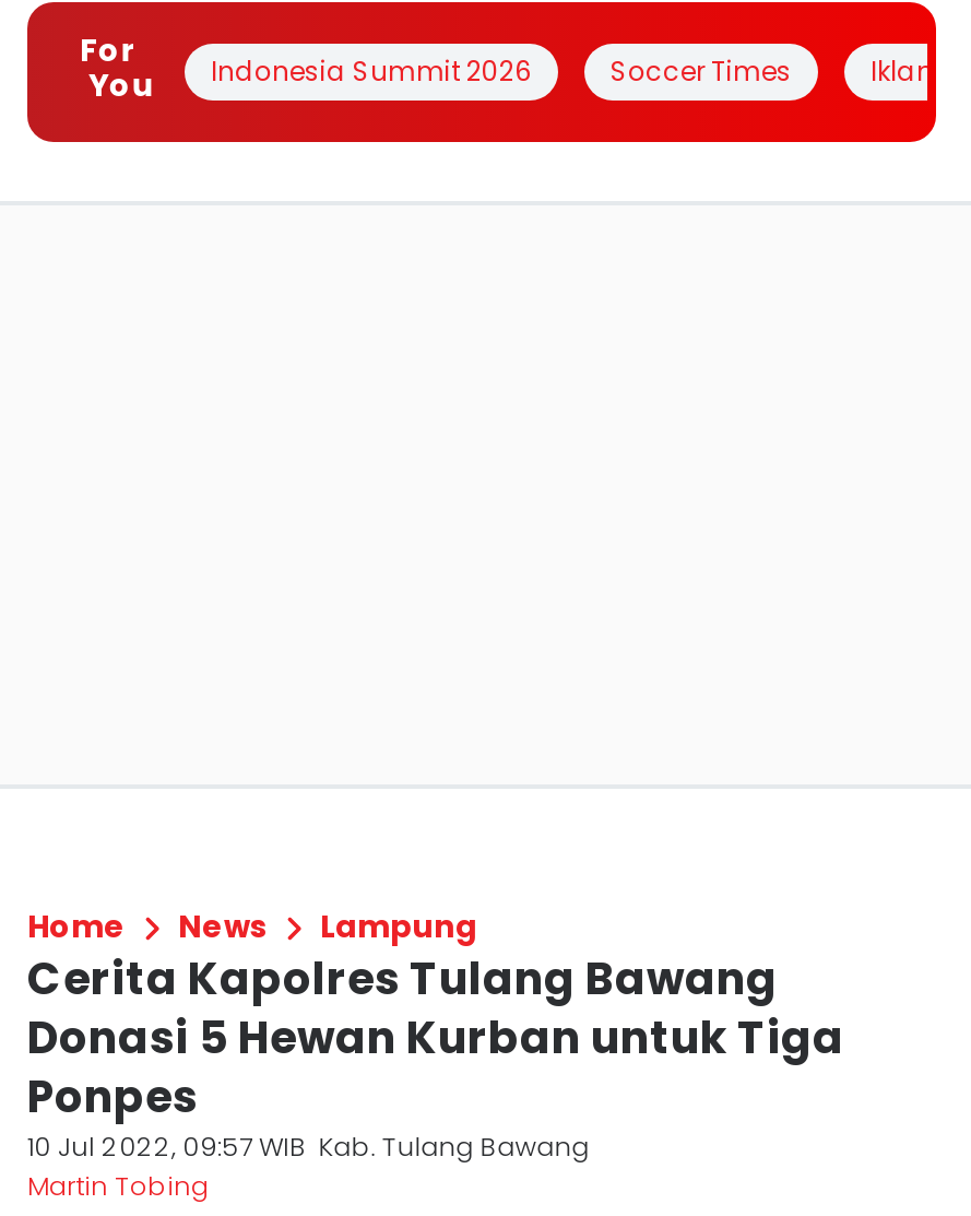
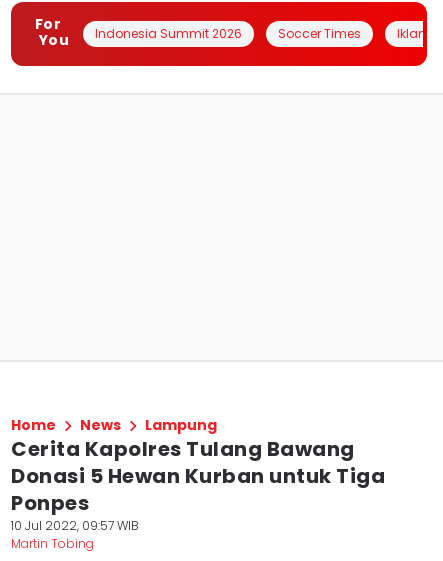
- 10 Jul 2022, 09:57 WIB Kab. Tulang Bawang
+ 10 Jul 2022, 09:57 WIB
